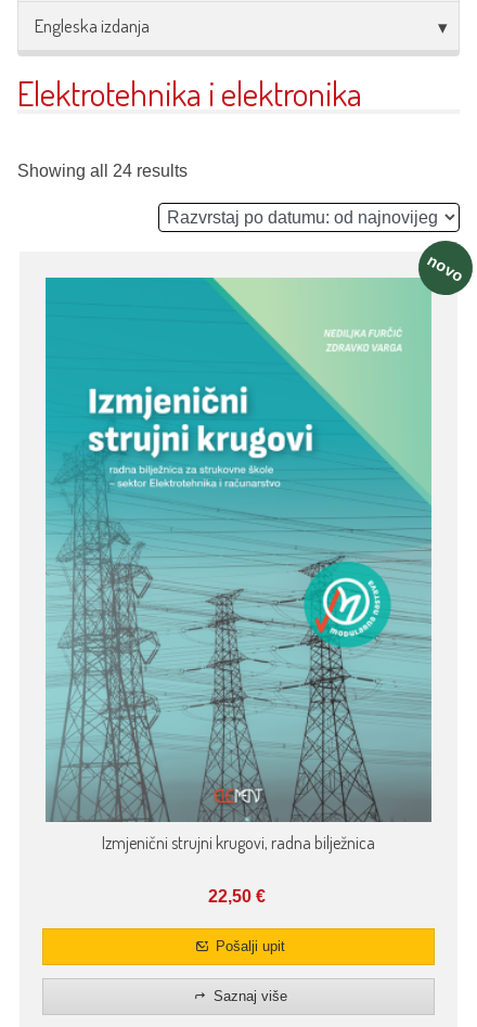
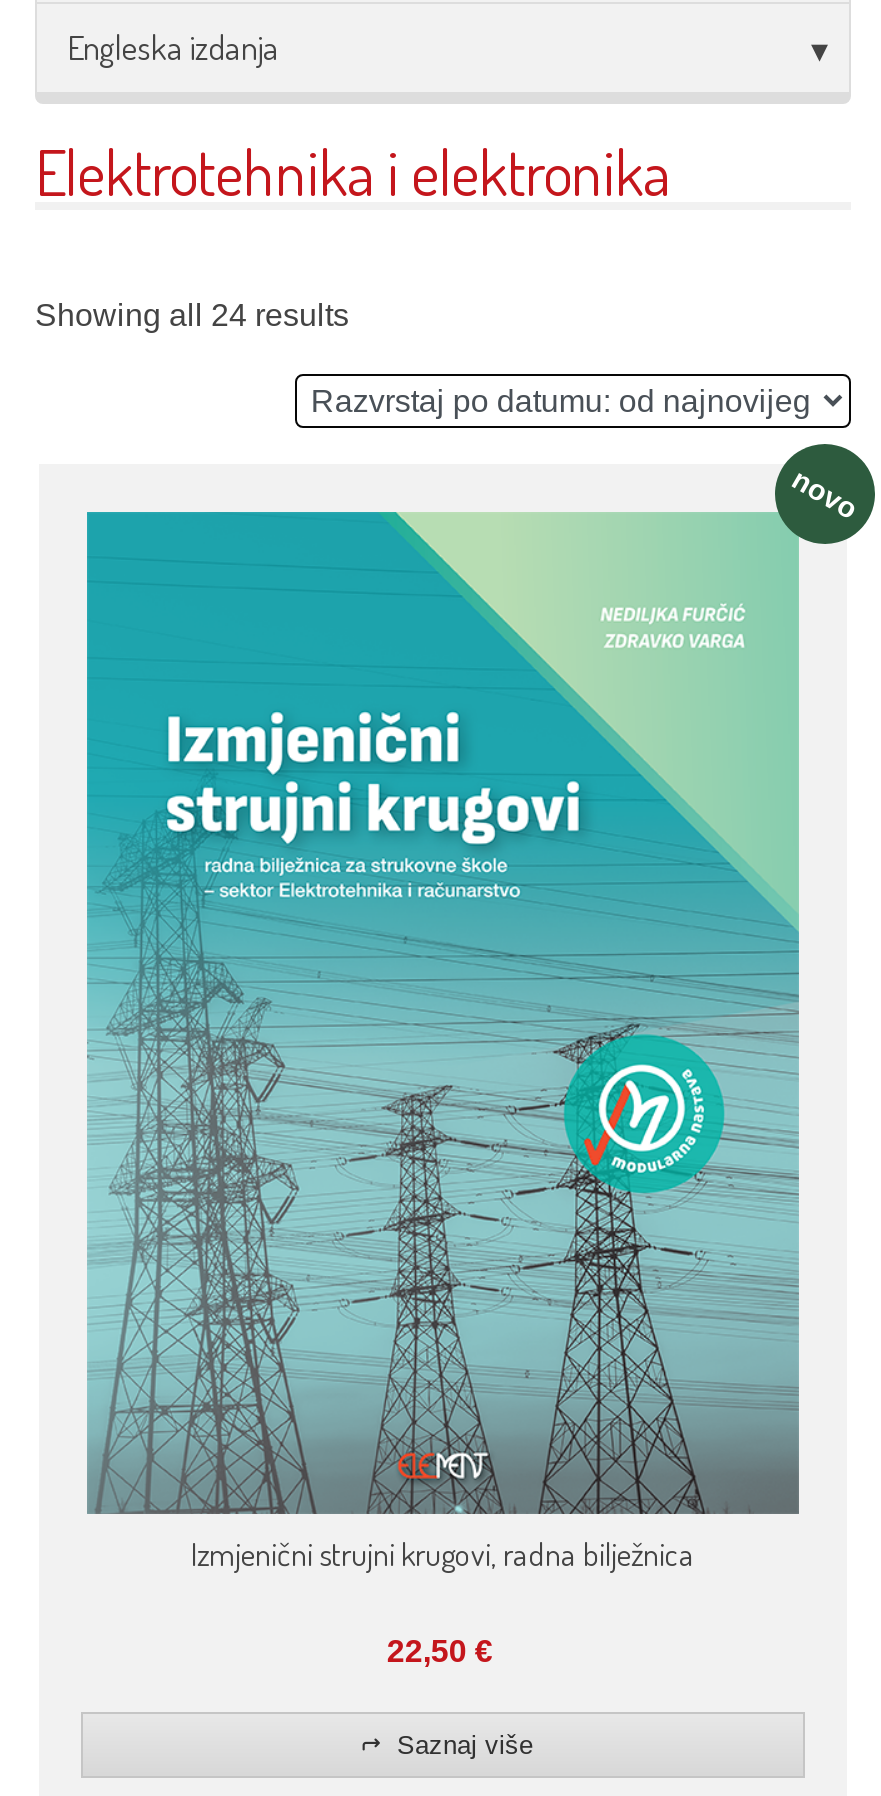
- Pošalji upit
